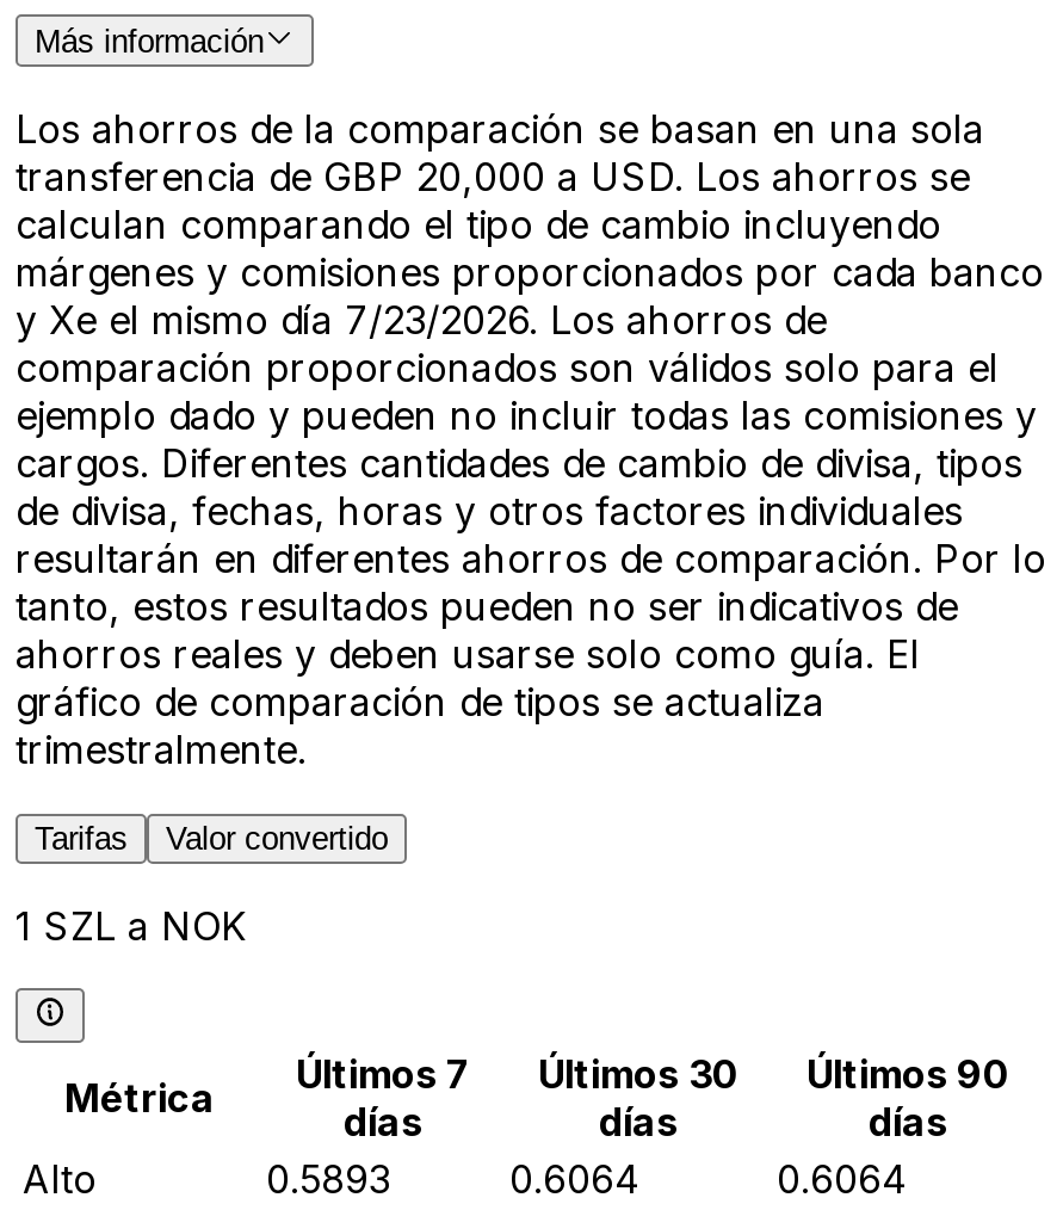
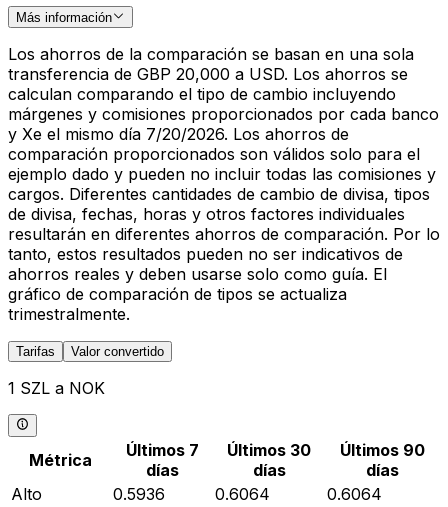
- y Xe el mismo día 7/23/2026. Los ahorros de
+ y Xe el mismo día 7/20/2026. Los ahorros de

- 0.5893
+ 0.5936
